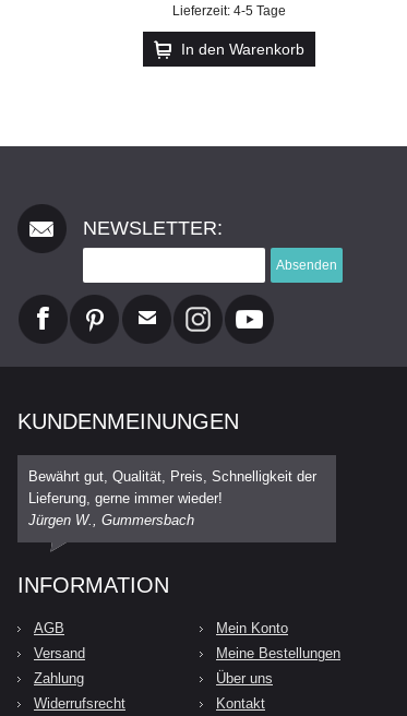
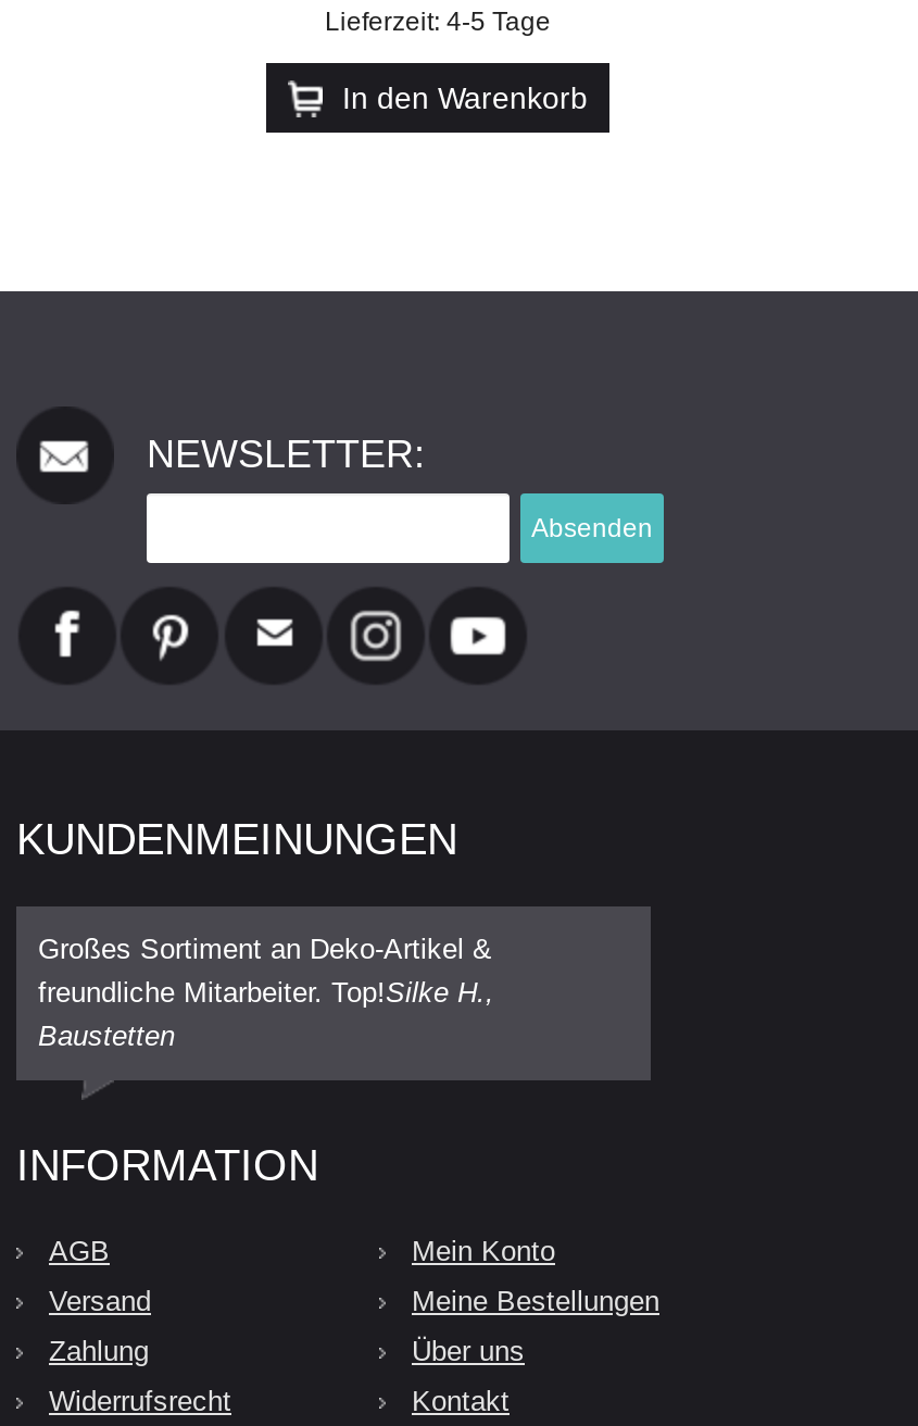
- Bewährt gut, Qualität, Preis, Schnelligkeit der
- Lieferung, gerne immer wieder!
- Jürgen W., Gummersbach
+ Großes Sortiment an Deko-Artikel &
+ freundliche Mitarbeiter. Top!Silke H.,
+ Baustetten
